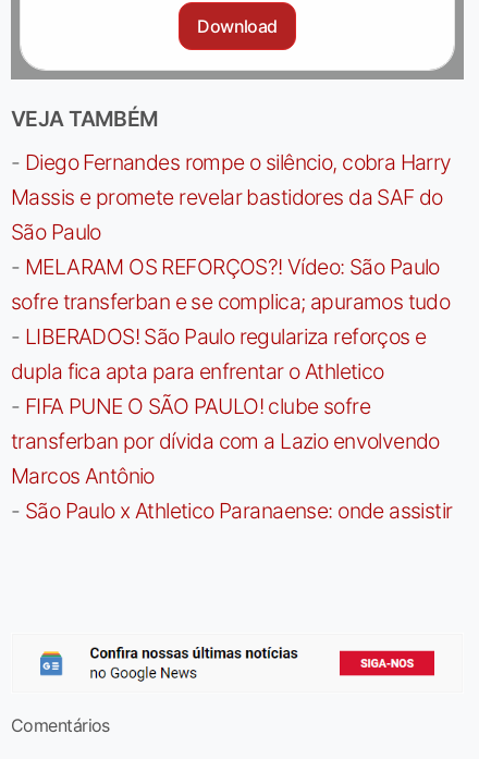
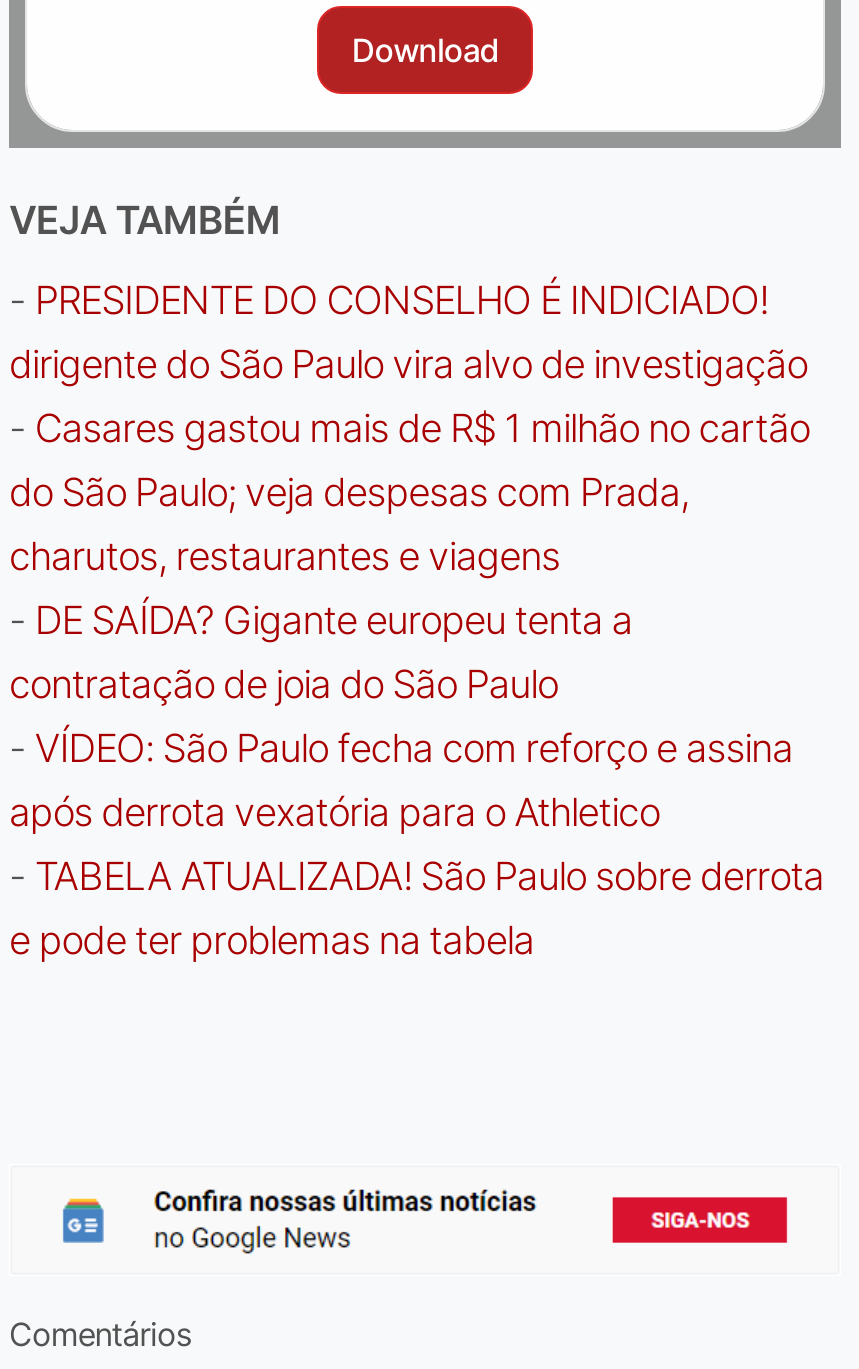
- - Diego Fernandes rompe o silêncio, cobra Harry
- Massis e promete revelar bastidores da SAF do
- São Paulo
- - MELARAM OS REFORÇOS?! Vídeo: São Paulo
- sofre transferban e se complica; apuramos tudo
- - LIBERADOS! São Paulo regulariza reforços e
- dupla fica apta para enfrentar o Athletico
- - FIFA PUNE O SÃO PAULO! clube sofre
- transferban por dívida com a Lazio envolvendo
- Marcos Antônio
- - São Paulo x Athletico Paranaense: onde assistir
+ - PRESIDENTE DO CONSELHO É INDICIADO!
+ dirigente do São Paulo vira alvo de investigação
+ - Casares gastou mais de R$ 1 milhão no cartão
+ do São Paulo; veja despesas com Prada,
+ charutos, restaurantes e viagens
+ - DE SAÍDA? Gigante europeu tenta a
+ contratação de joia do São Paulo
+ - VÍDEO: São Paulo fecha com reforço e assina
+ após derrota vexatória para o Athletico
+ - TABELA ATUALIZADA! São Paulo sobre derrota
+ e pode ter problemas na tabela
